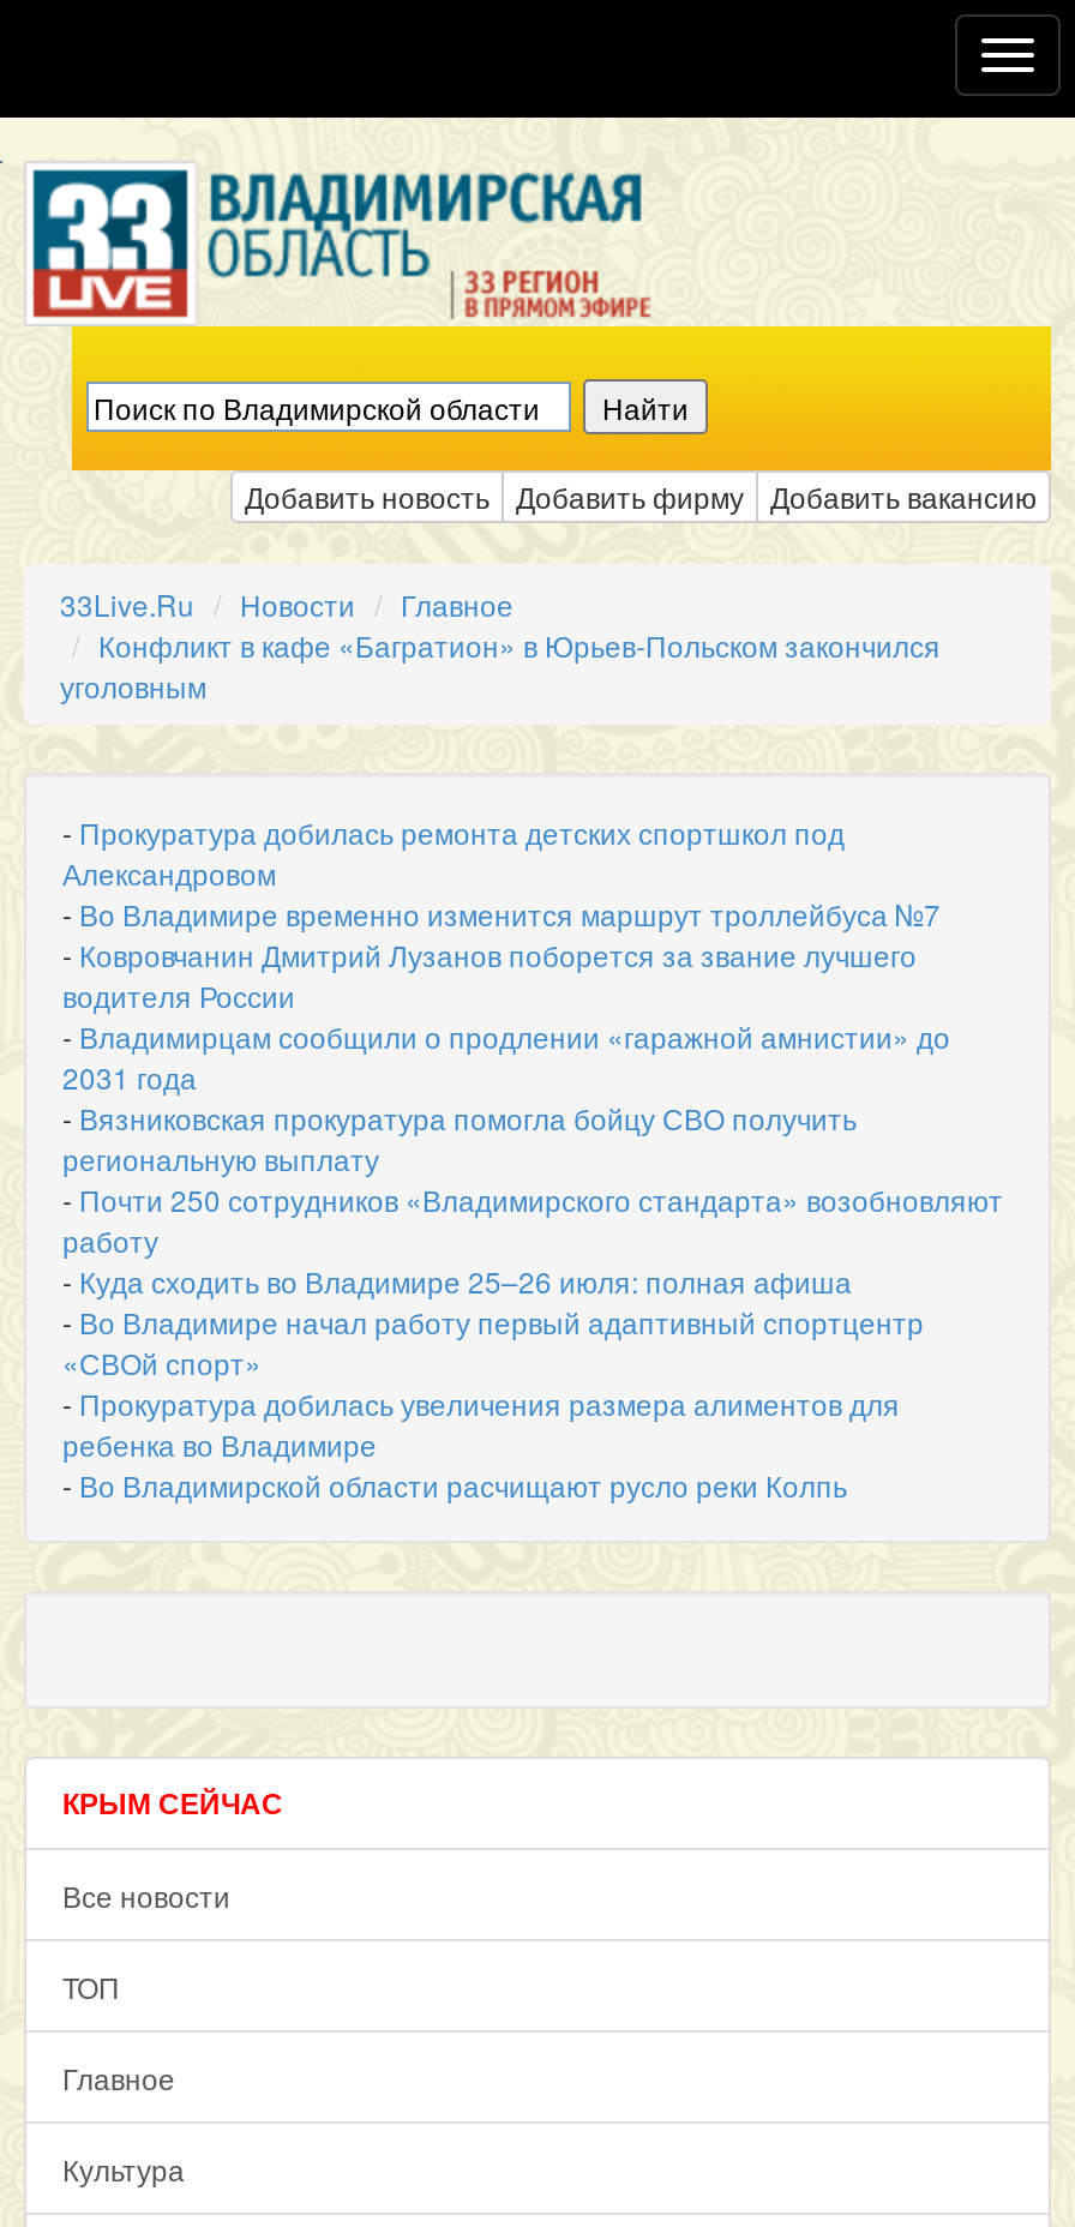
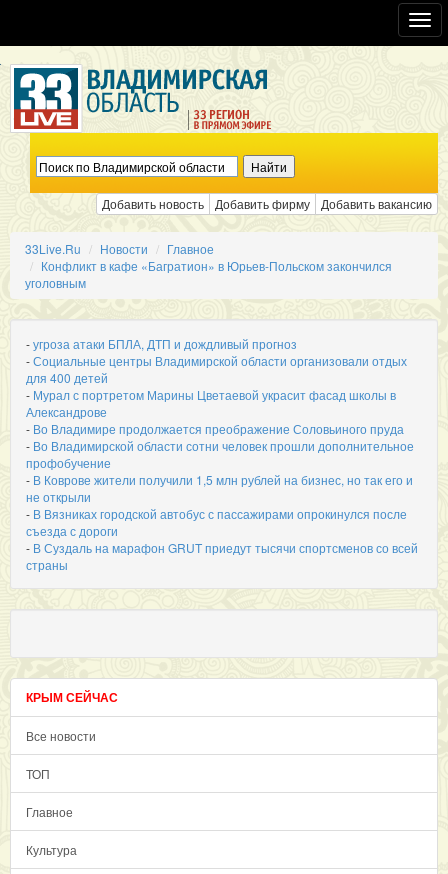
- - Прокуратура добилась ремонта детских спортшкол под
- Александровом
- - Во Владимире временно изменится маршрут троллейбуса №7
- - Ковровчанин Дмитрий Лузанов поборется за звание лучшего
- водителя России
- - Владимирцам сообщили о продлении «гаражной амнистии» до
- 2031 года
- - Вязниковская прокуратура помогла бойцу СВО получить
- региональную выплату
- - Почти 250 сотрудников «Владимирского стандарта» возобновляют
- работу
- - Куда сходить во Владимире 25–26 июля: полная афиша
- - Во Владимире начал работу первый адаптивный спортцентр
- «СВОй спорт»
- - Прокуратура добилась увеличения размера алиментов для
- ребенка во Владимире
- - Во Владимирской области расчищают русло реки Колпь
+ - угроза атаки БПЛА, ДТП и дождливый прогноз
+ - Социальные центры Владимирской области организовали отдых
+ для 400 детей
+ - Мурал с портретом Марины Цветаевой украсит фасад школы в
+ Александрове
+ - Во Владимире продолжается преображение Соловьиного пруда
+ - Во Владимирской области сотни человек прошли дополнительное
+ профобучение
+ - В Коврове жители получили 1,5 млн рублей на бизнес, но так его и
+ не открыли
+ - В Вязниках городской автобус с пассажирами опрокинулся после
+ съезда с дороги
+ - В Суздаль на марафон GRUT приедут тысячи спортсменов со всей
+ страны
